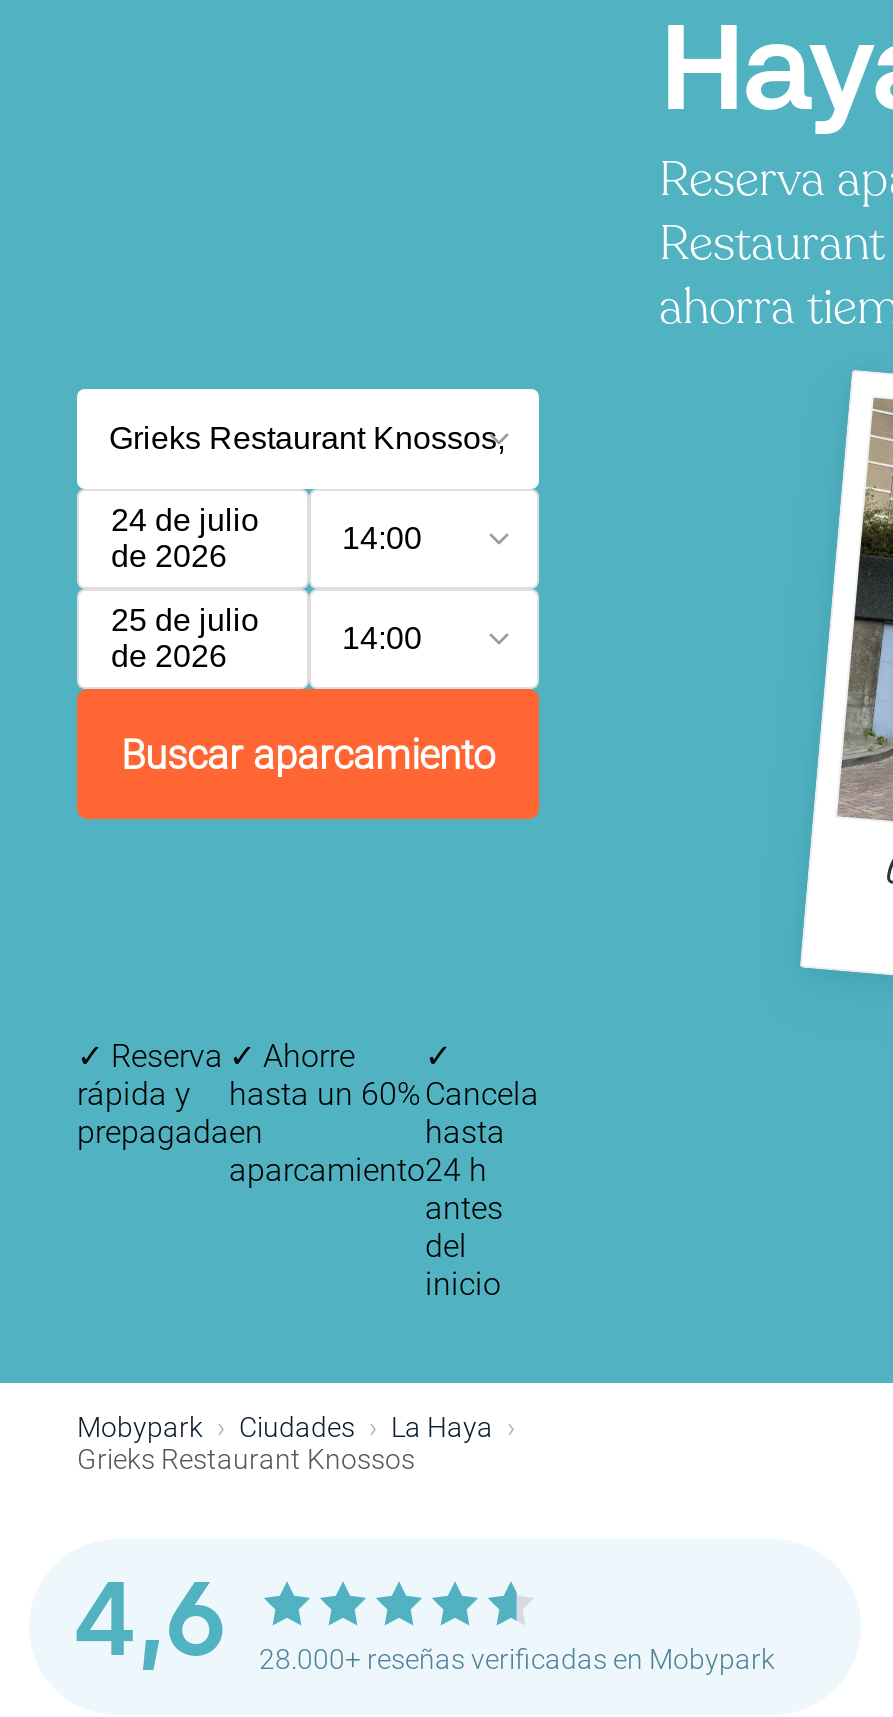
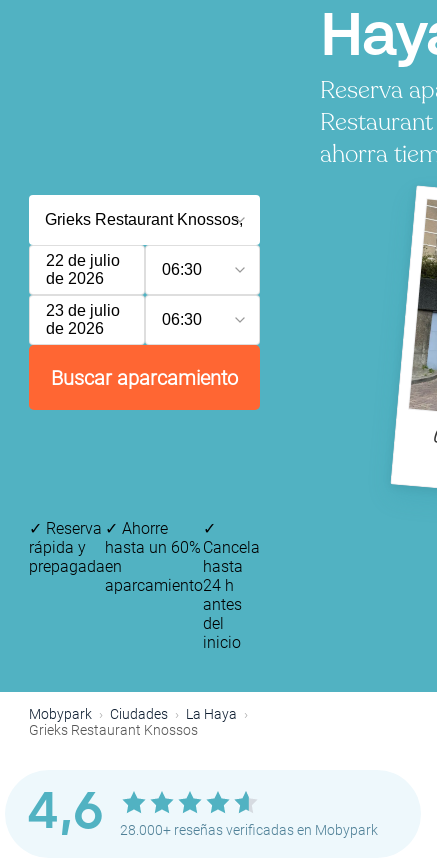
- 24 de julio
+ 22 de julio

- 14:00
+ 06:30

- 25 de julio
+ 23 de julio

- 14:00
+ 06:30
